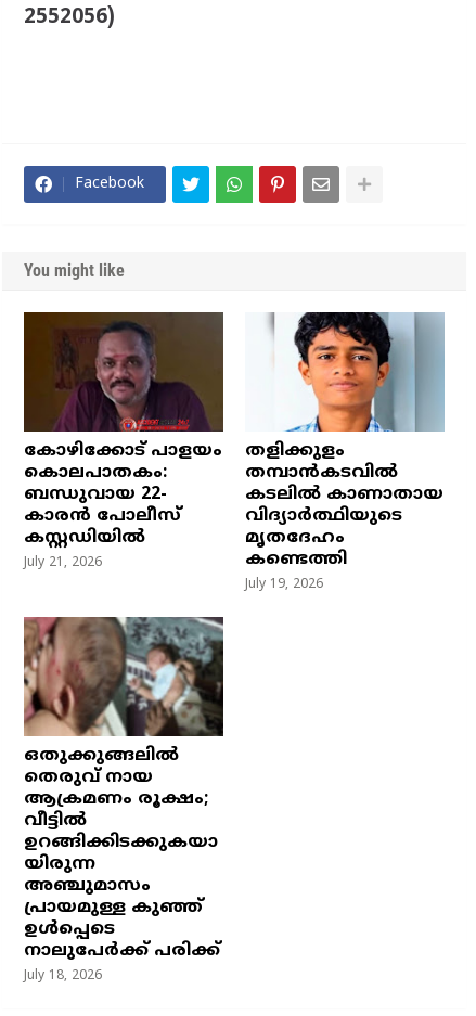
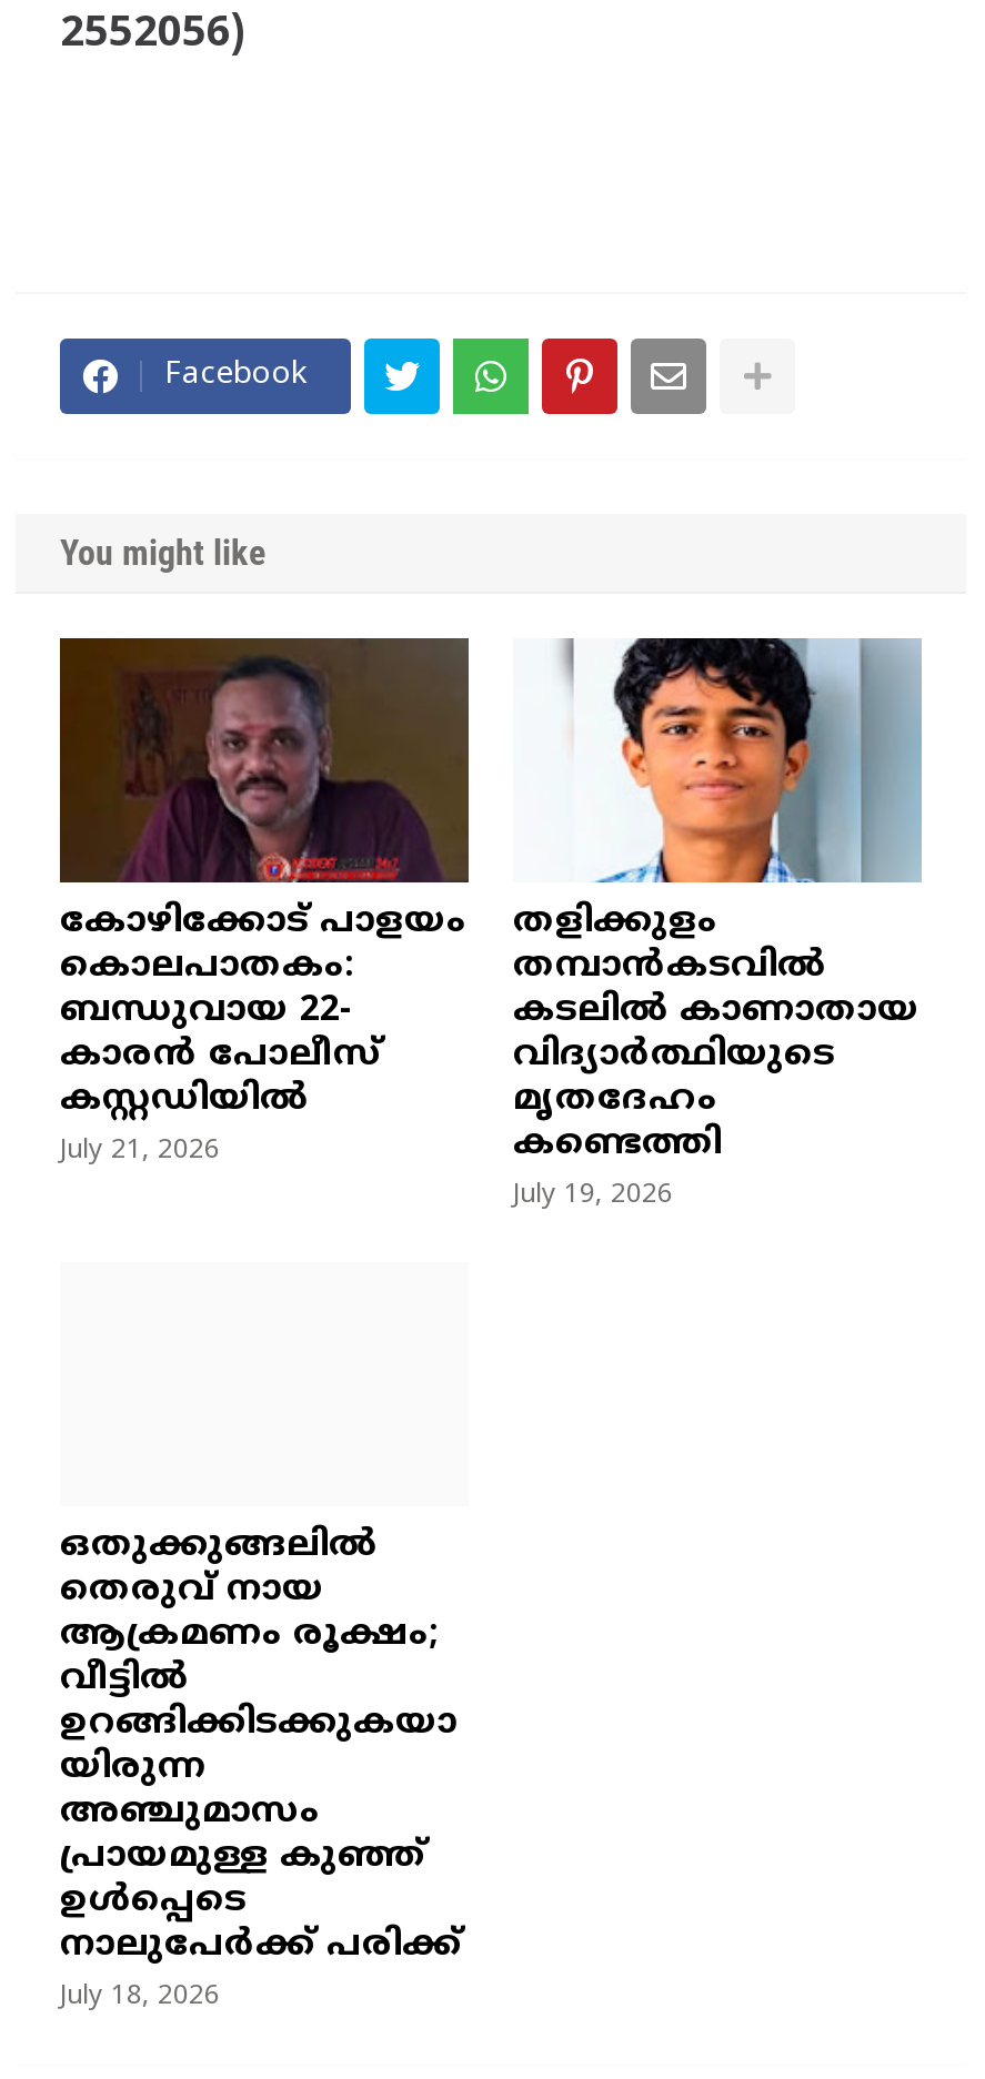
- [image]
